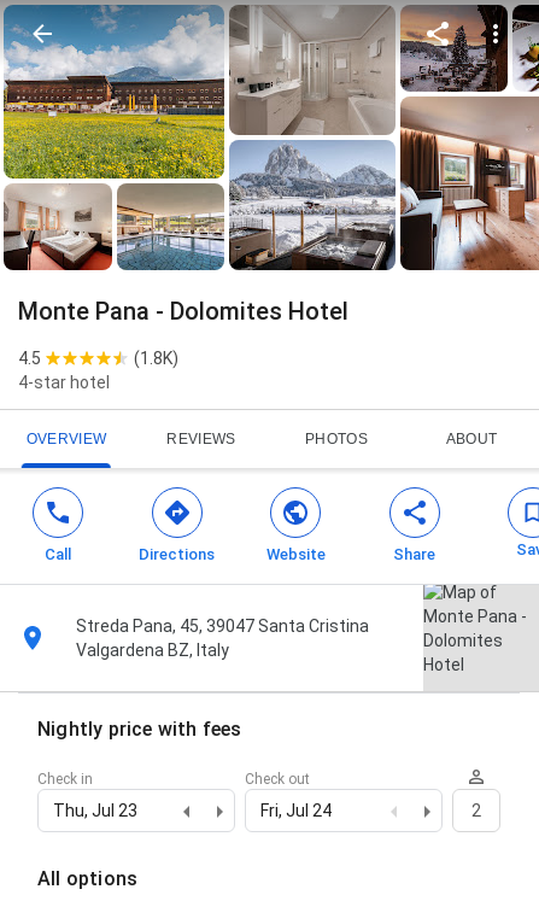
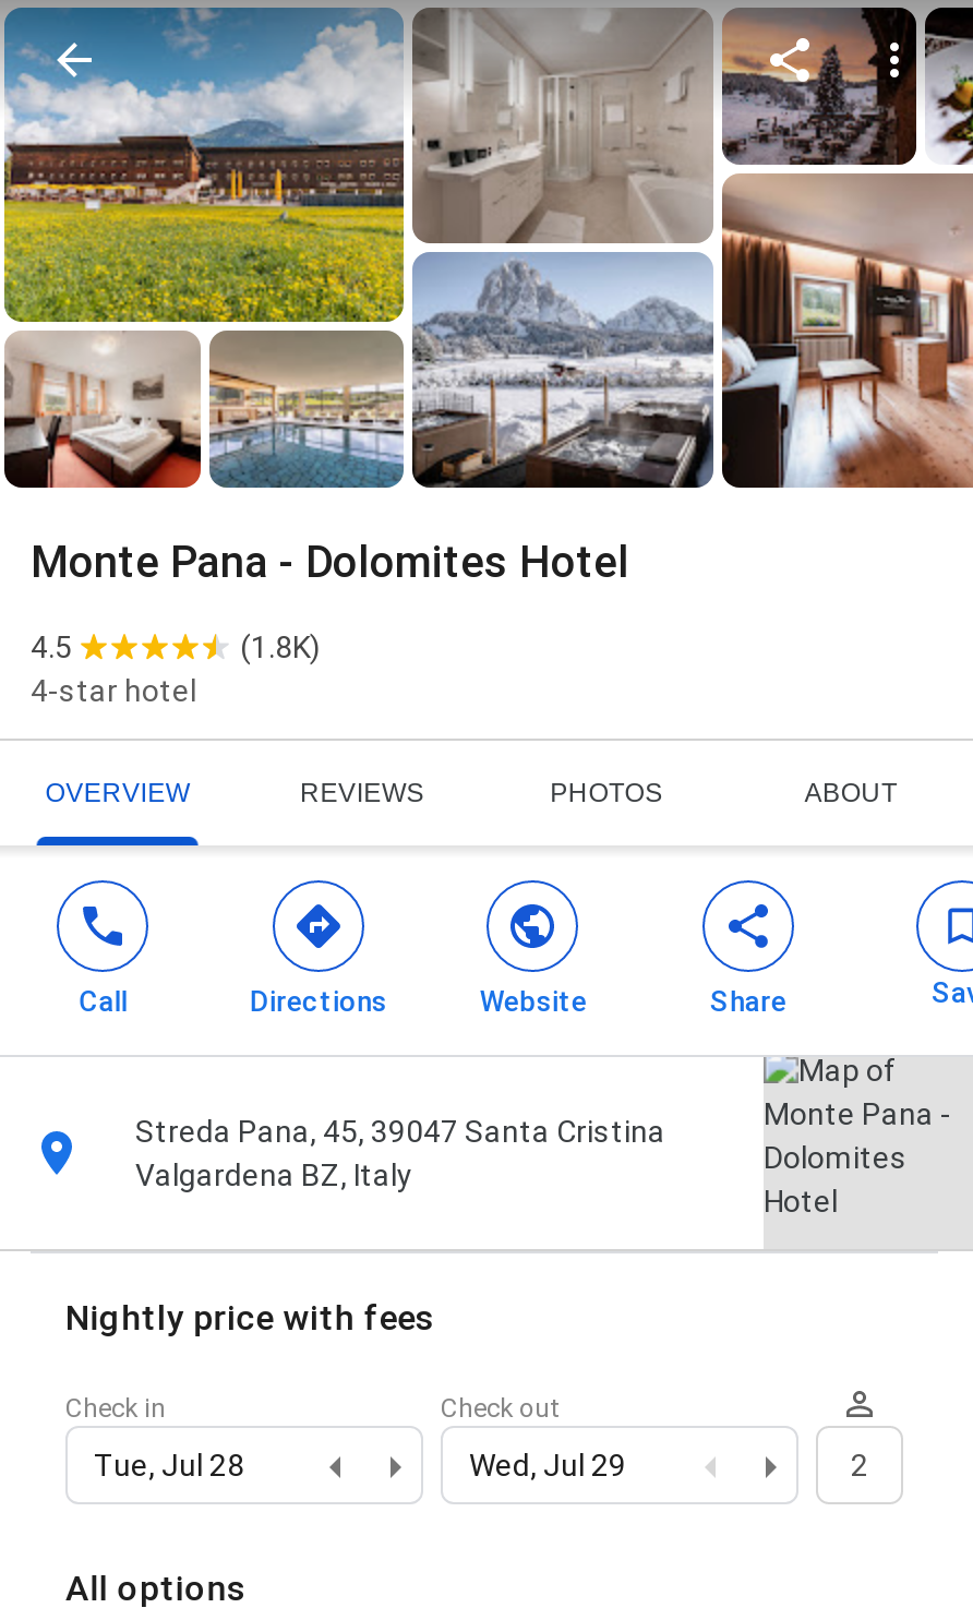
- Thu, Jul 23
+ Tue, Jul 28

- Fri, Jul 24
+ Wed, Jul 29
